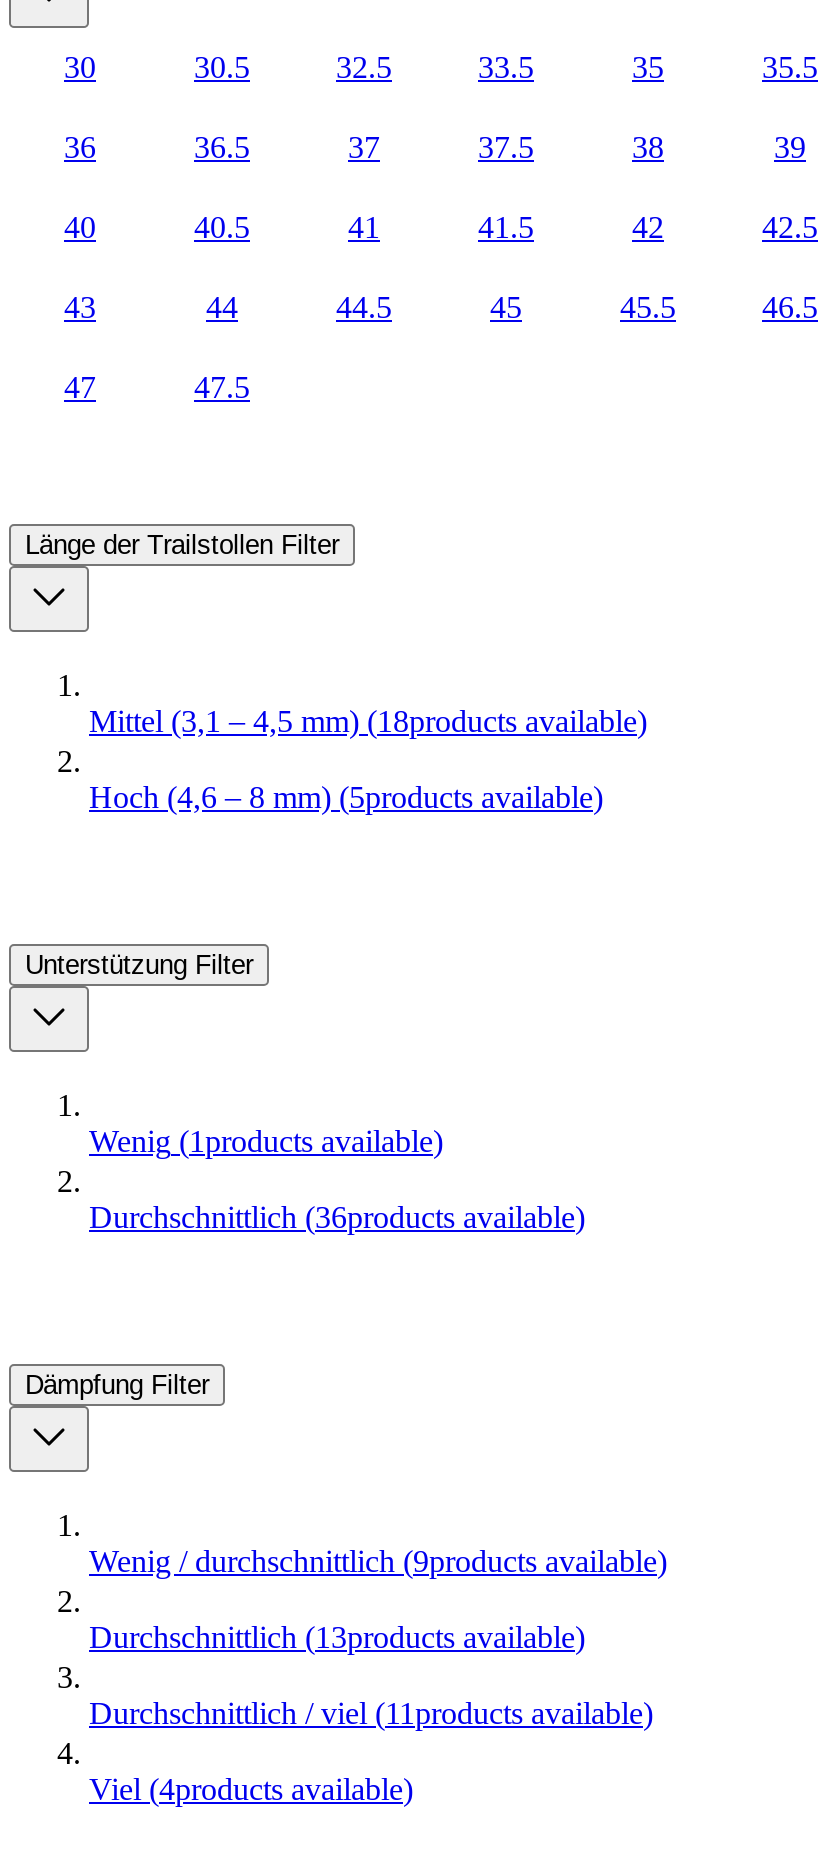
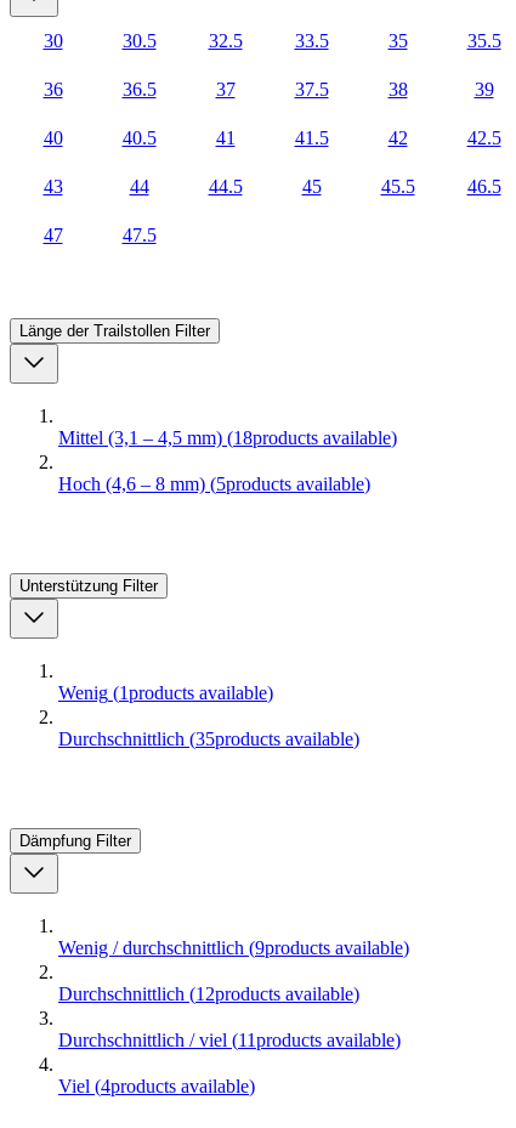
- Durchschnittlich (36products available)
+ Durchschnittlich (35products available)

- Durchschnittlich (13products available)
+ Durchschnittlich (12products available)
